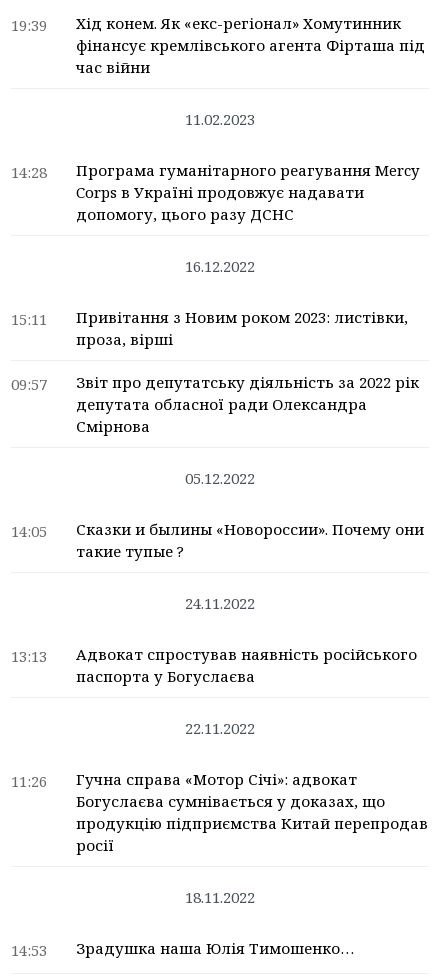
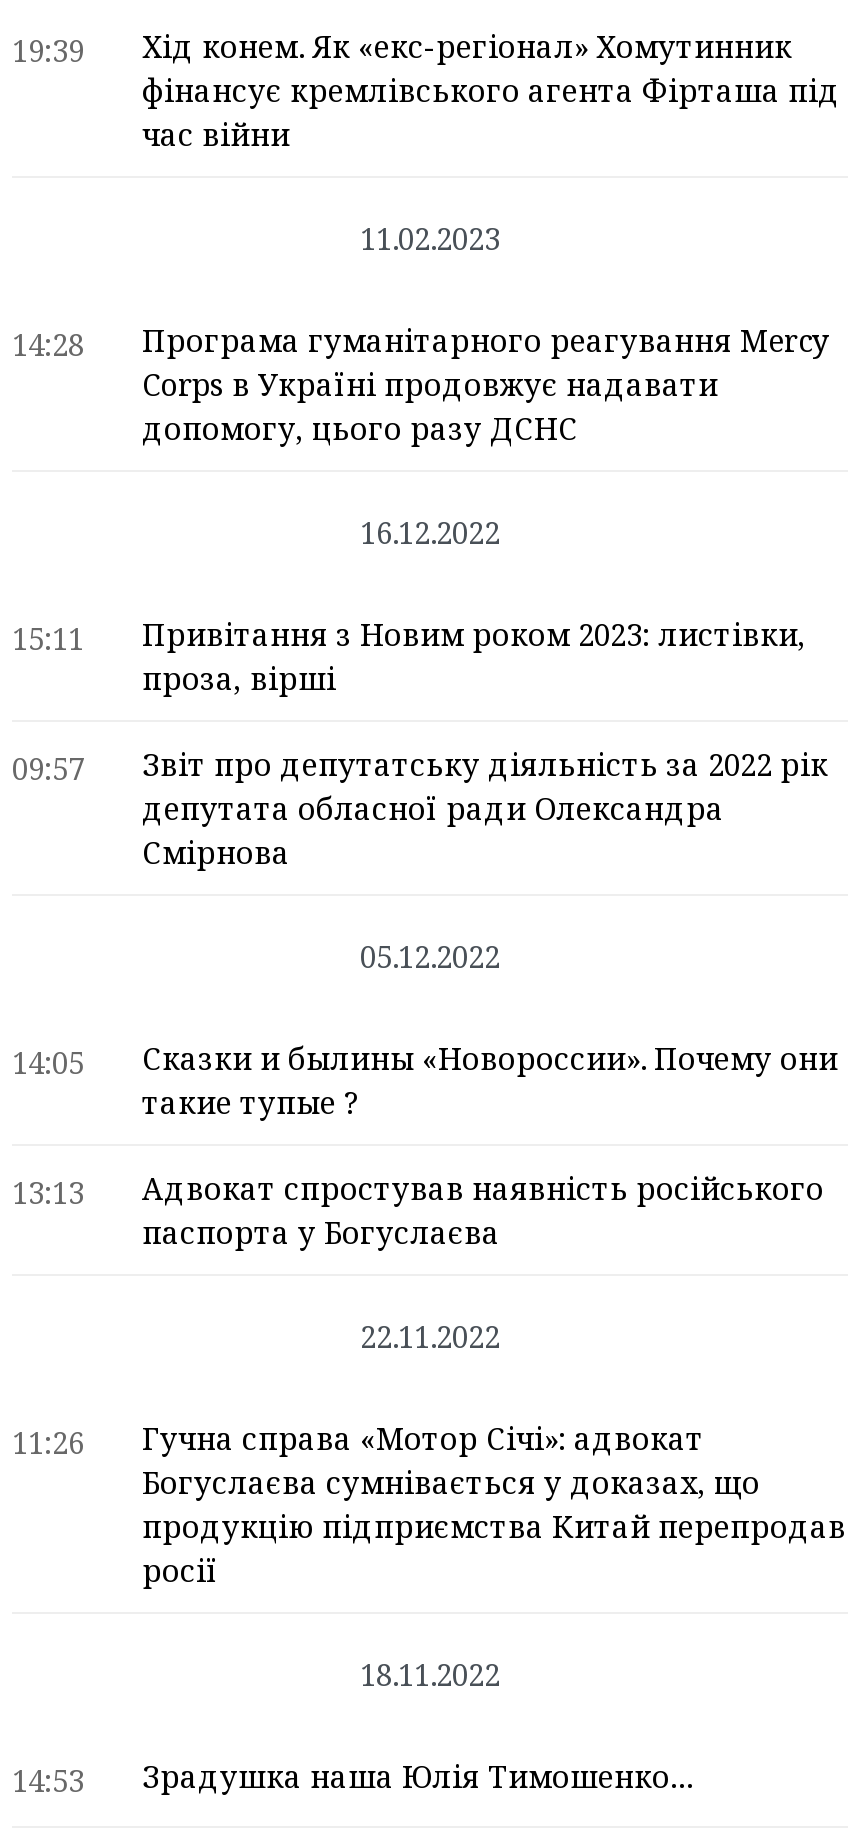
- 24.11.2022
